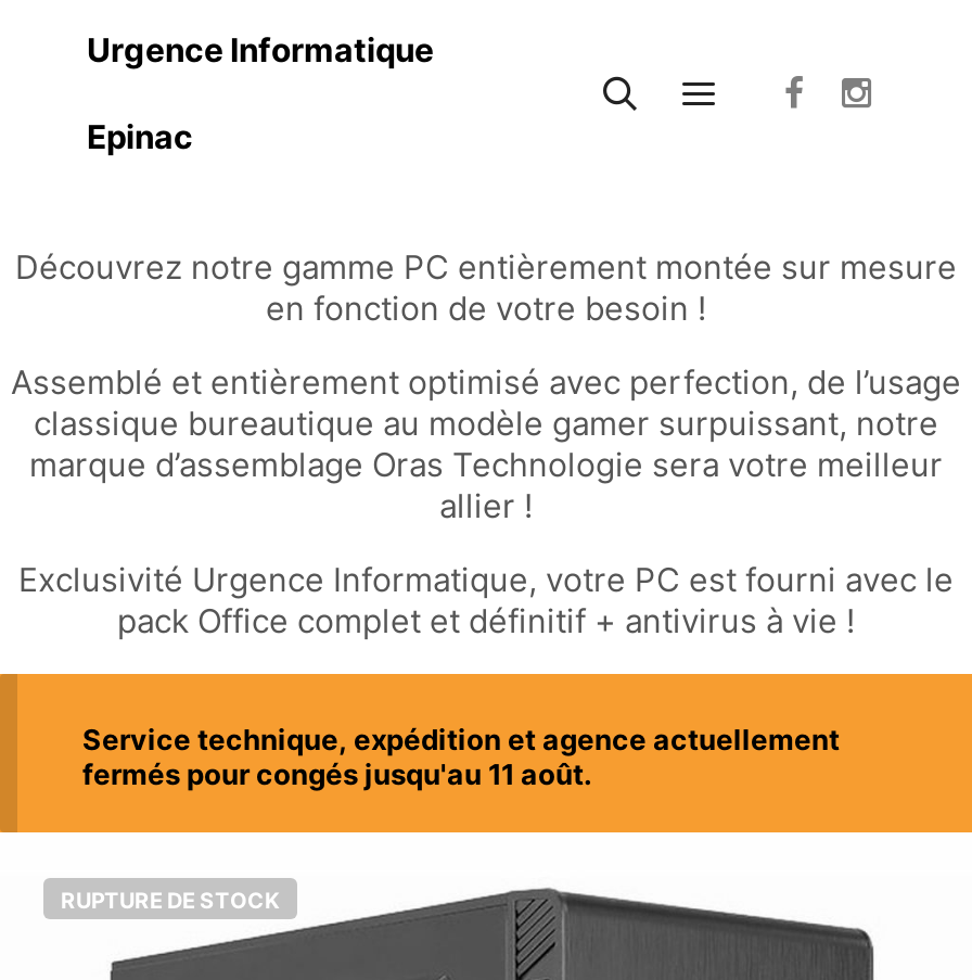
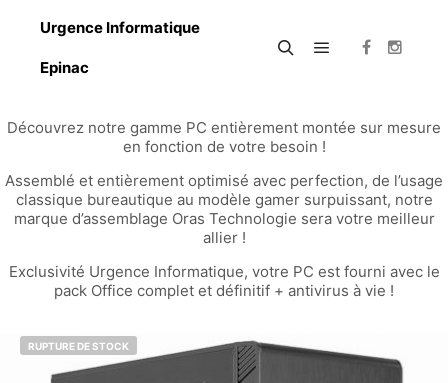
- [image]
- Service technique, expédition et agence actuellement
- fermés pour congés jusqu'au 11 août.
